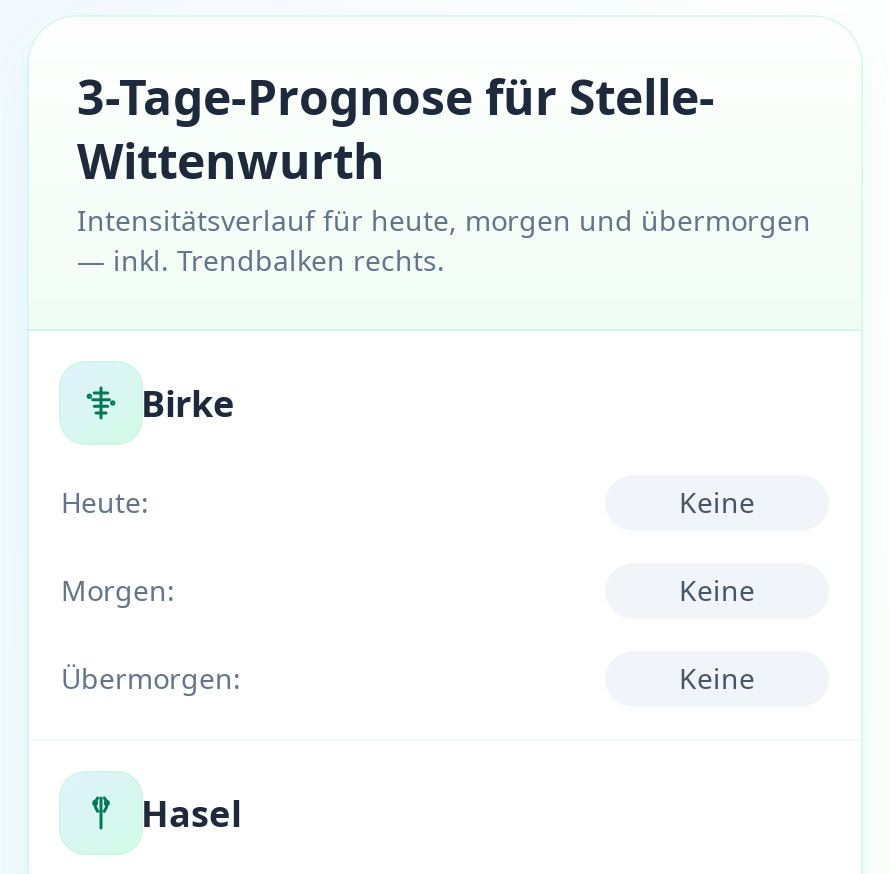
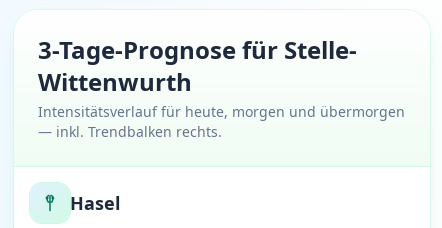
- Birke
- Heute:
- Keine
- Morgen:
- Keine
- Übermorgen:
- Keine
